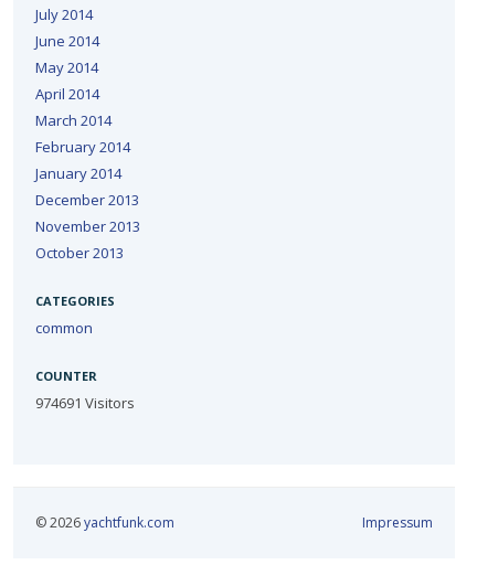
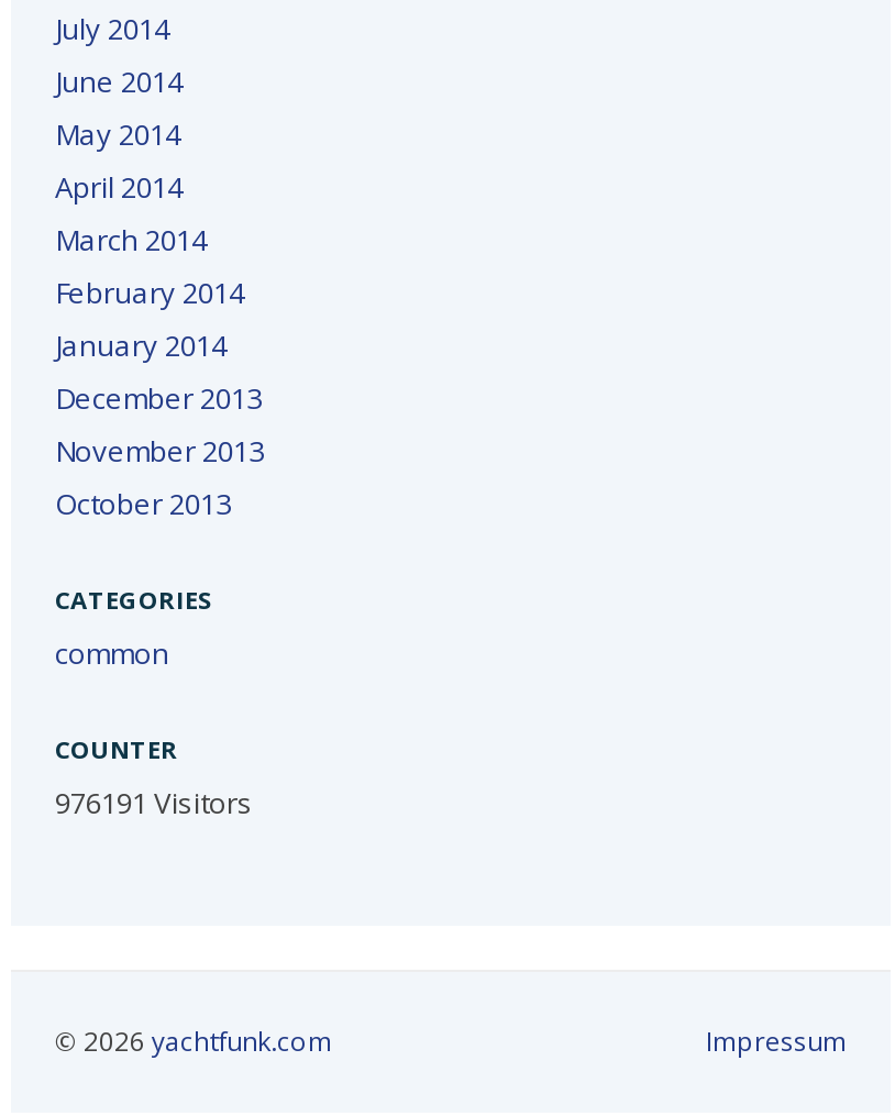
- 974691 Visitors
+ 976191 Visitors
